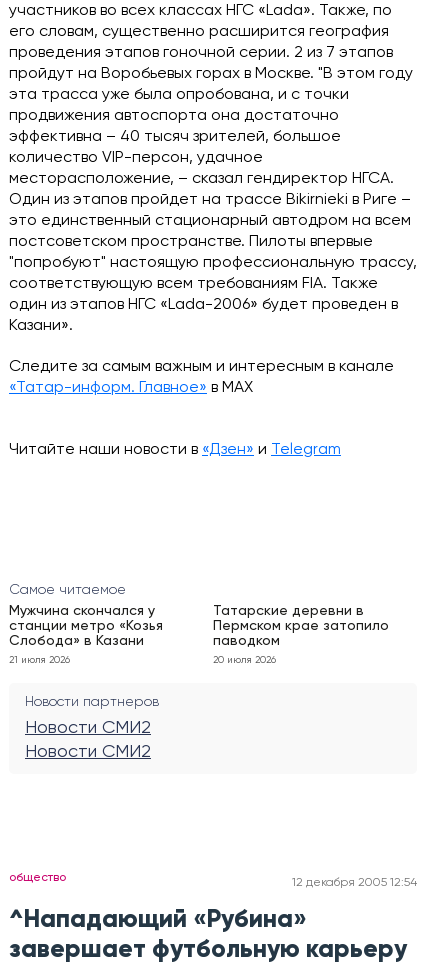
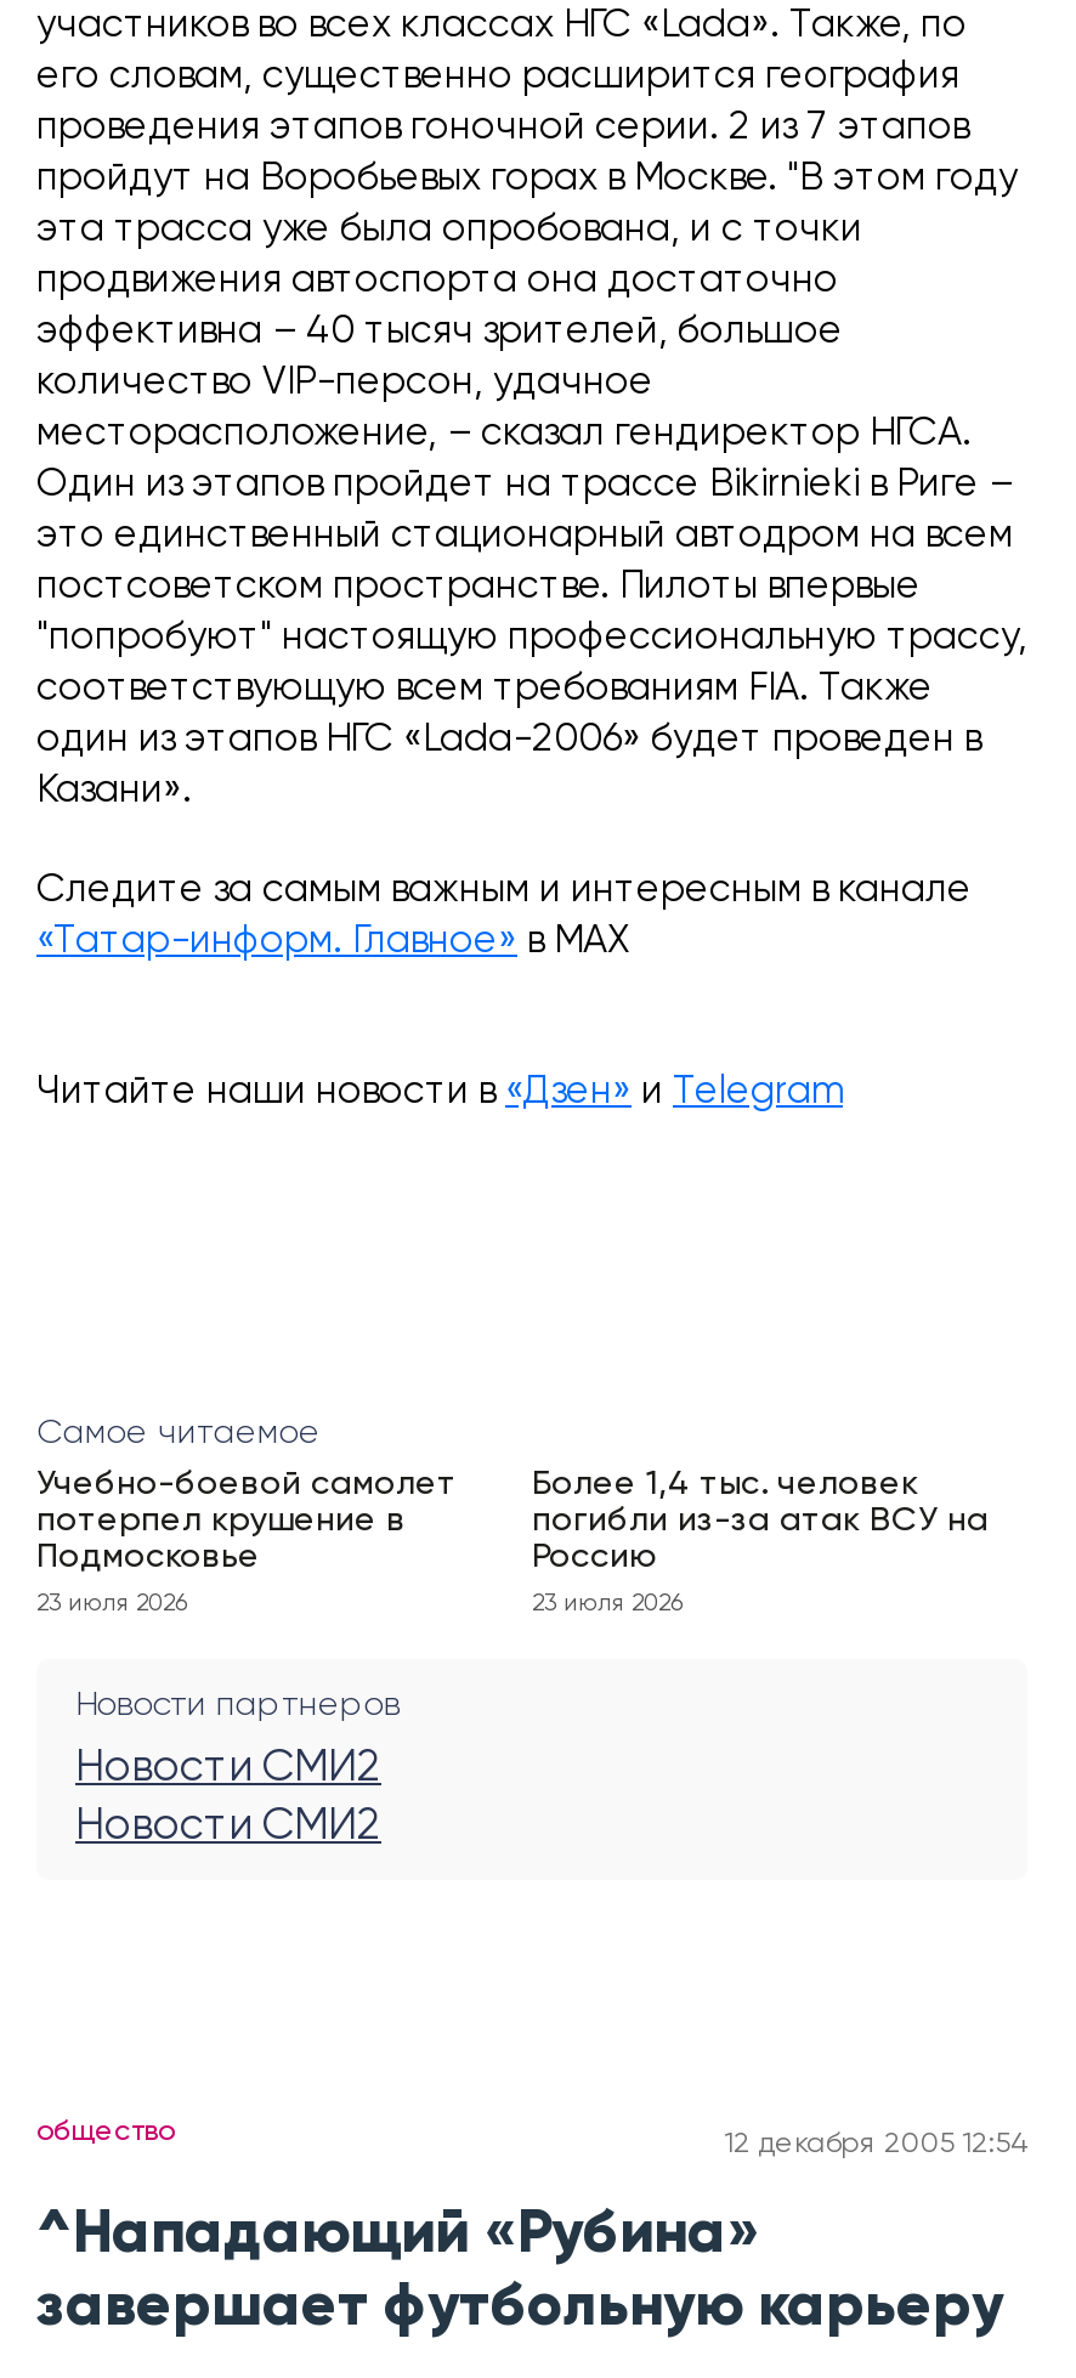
- Мужчина скончался у
- станции метро «Козья
- Слобода» в Казани
+ Учебно-боевой самолет
+ потерпел крушение в
+ Подмосковье

- Татарские деревни в
- Пермском крае затопило
- паводком
+ Более 1,4 тыс. человек
+ погибли из-за атак ВСУ на
+ Россию

- 21 июля 2026
+ 23 июля 2026

- 20 июля 2026
+ 23 июля 2026
